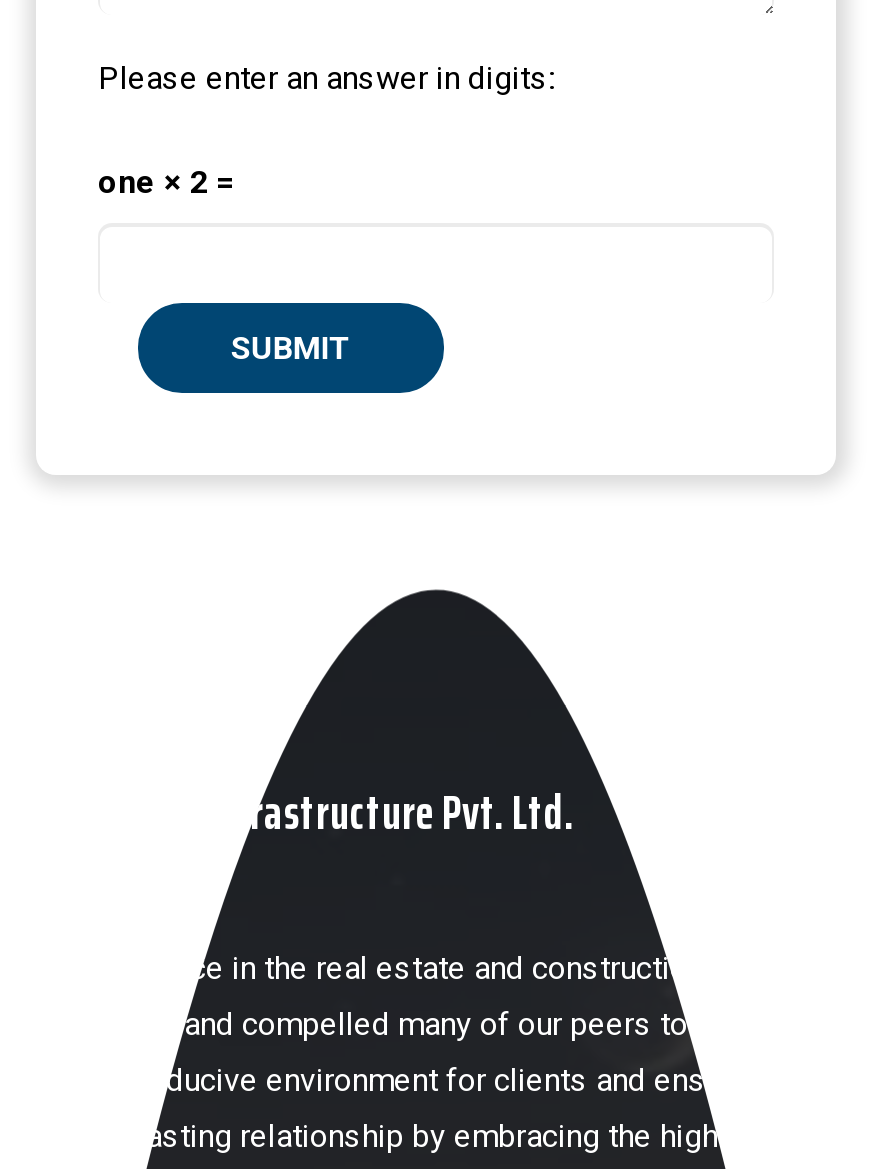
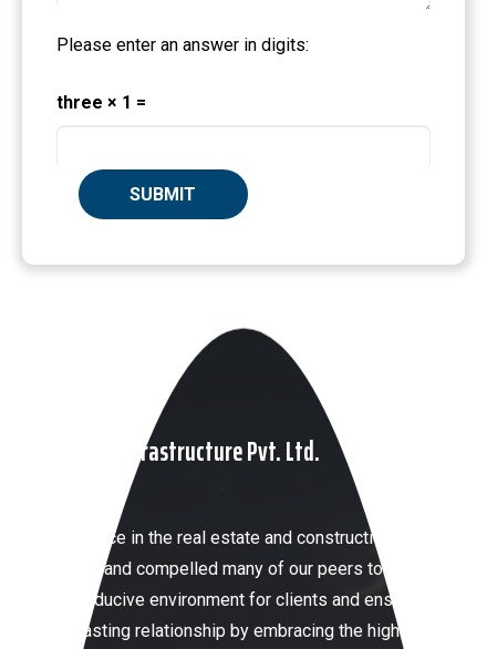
- one × 2 =
+ three × 1 =
